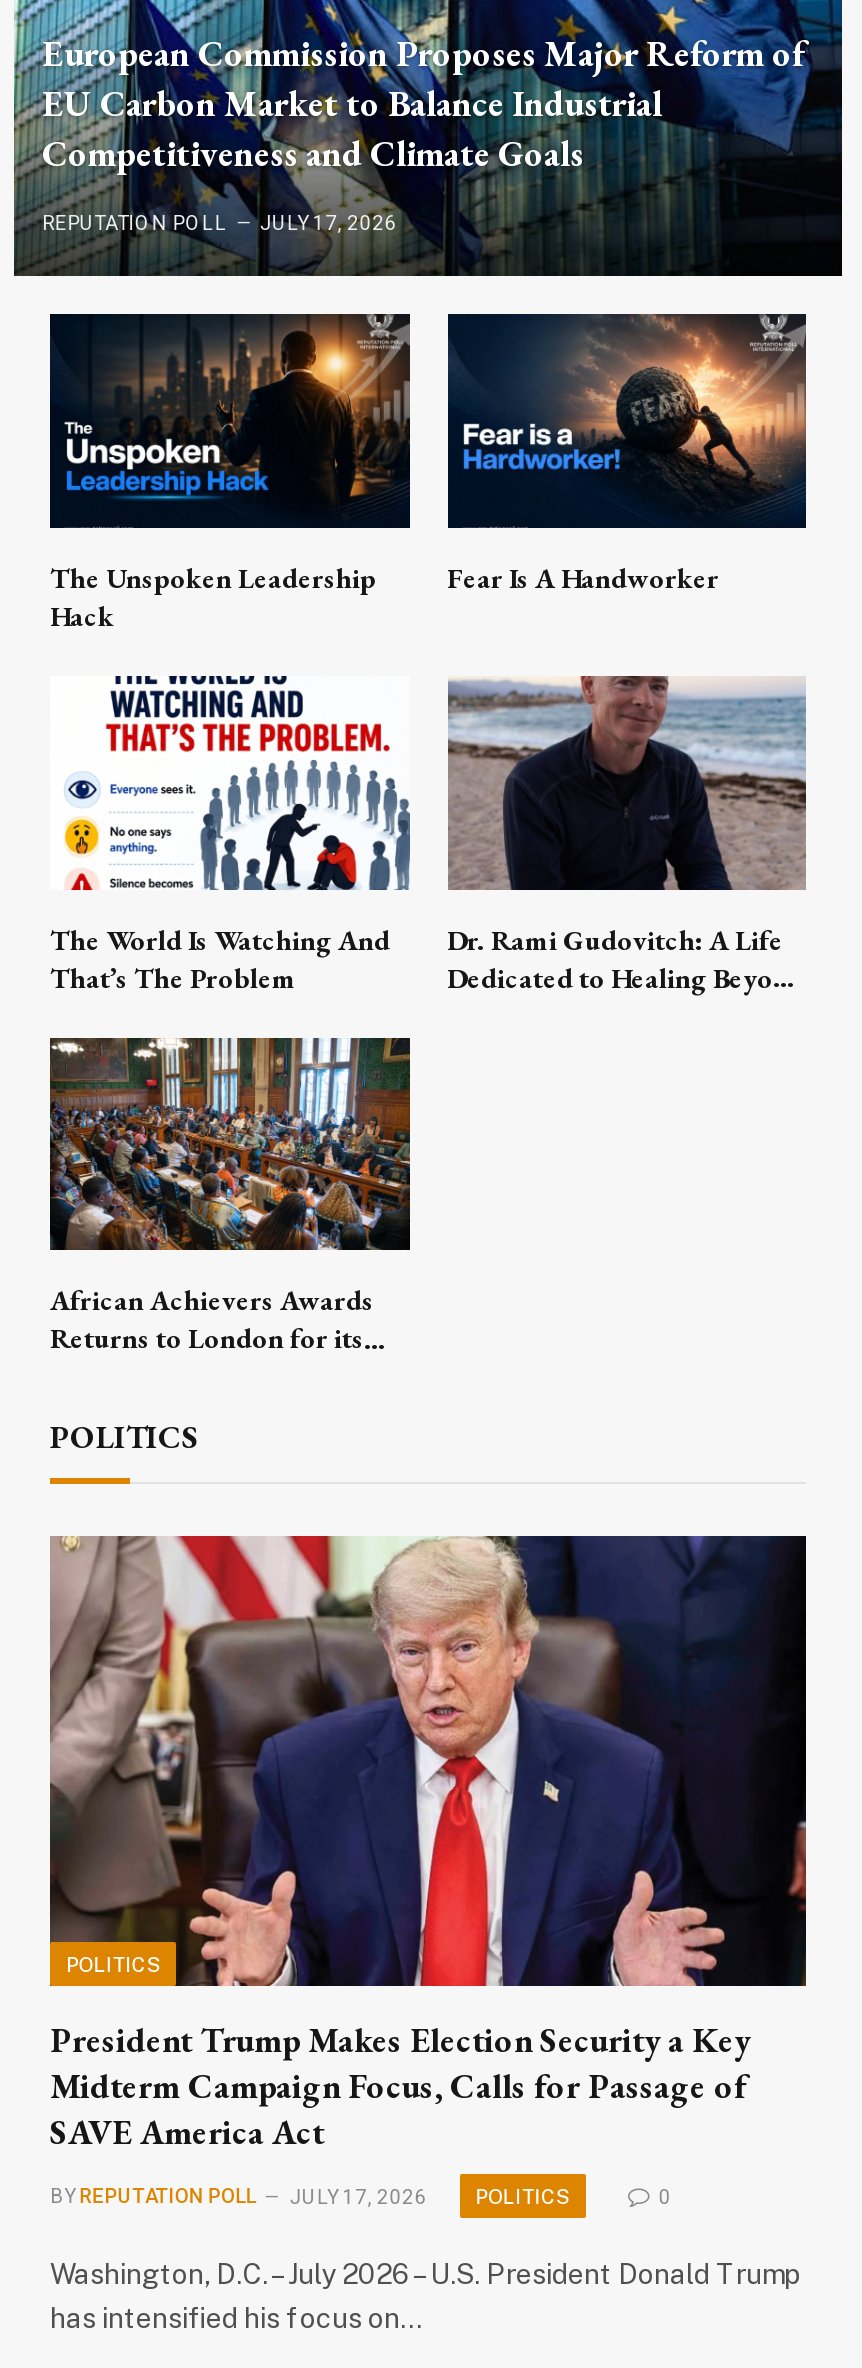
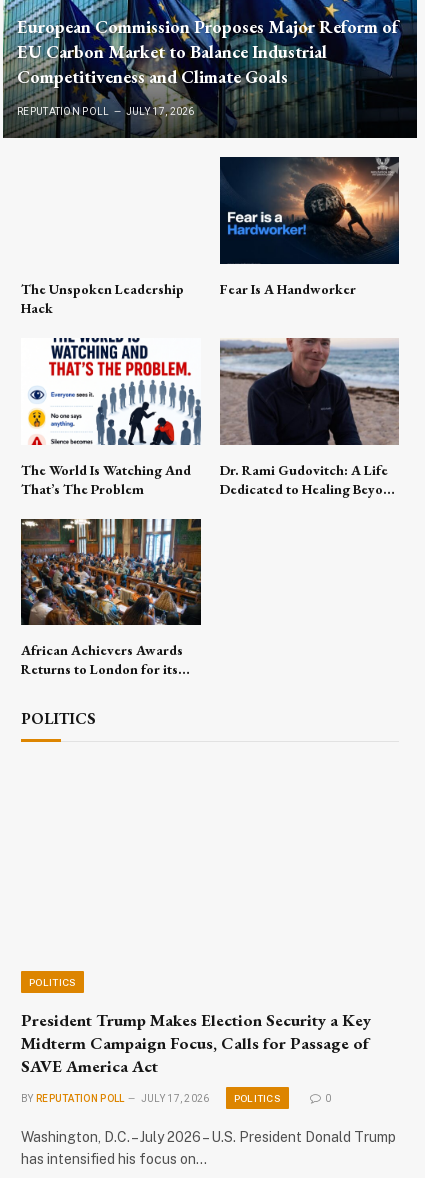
- [image]

- [image]
